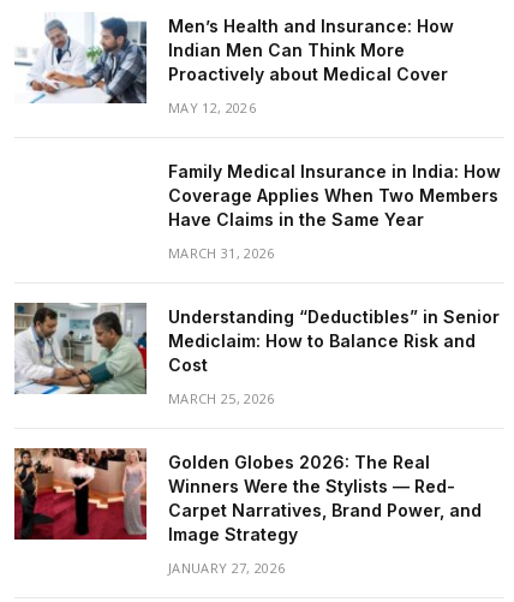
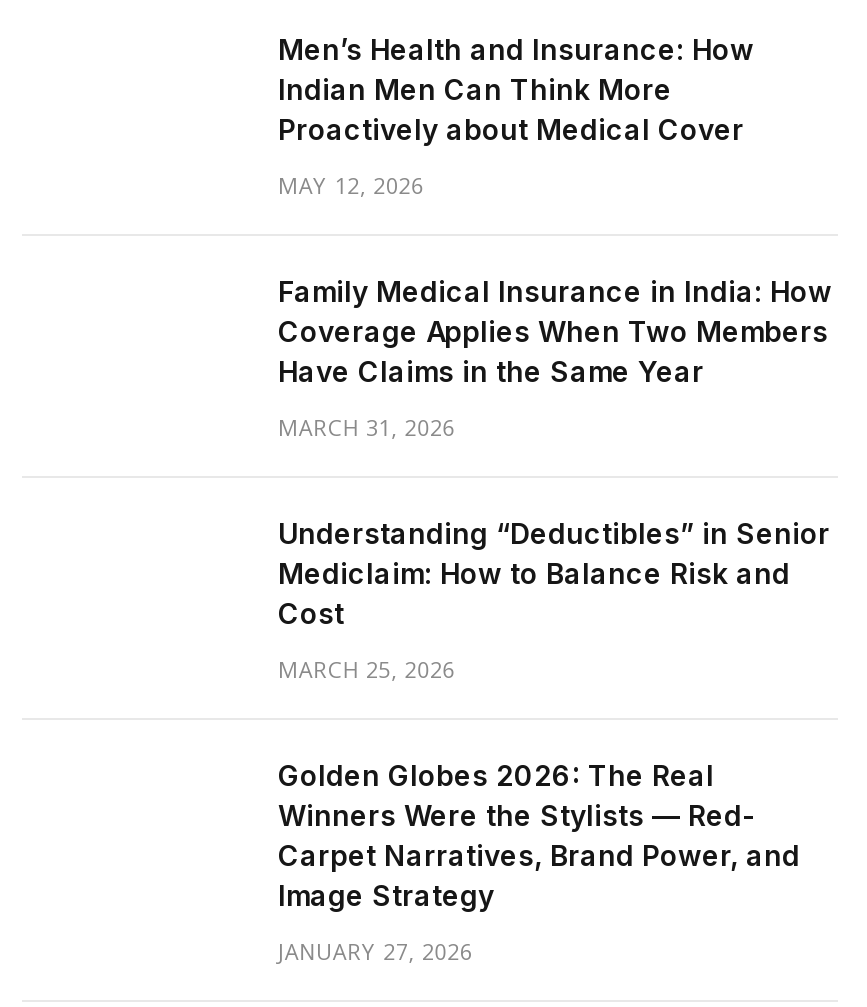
- [image]

- [image]

- [image]
